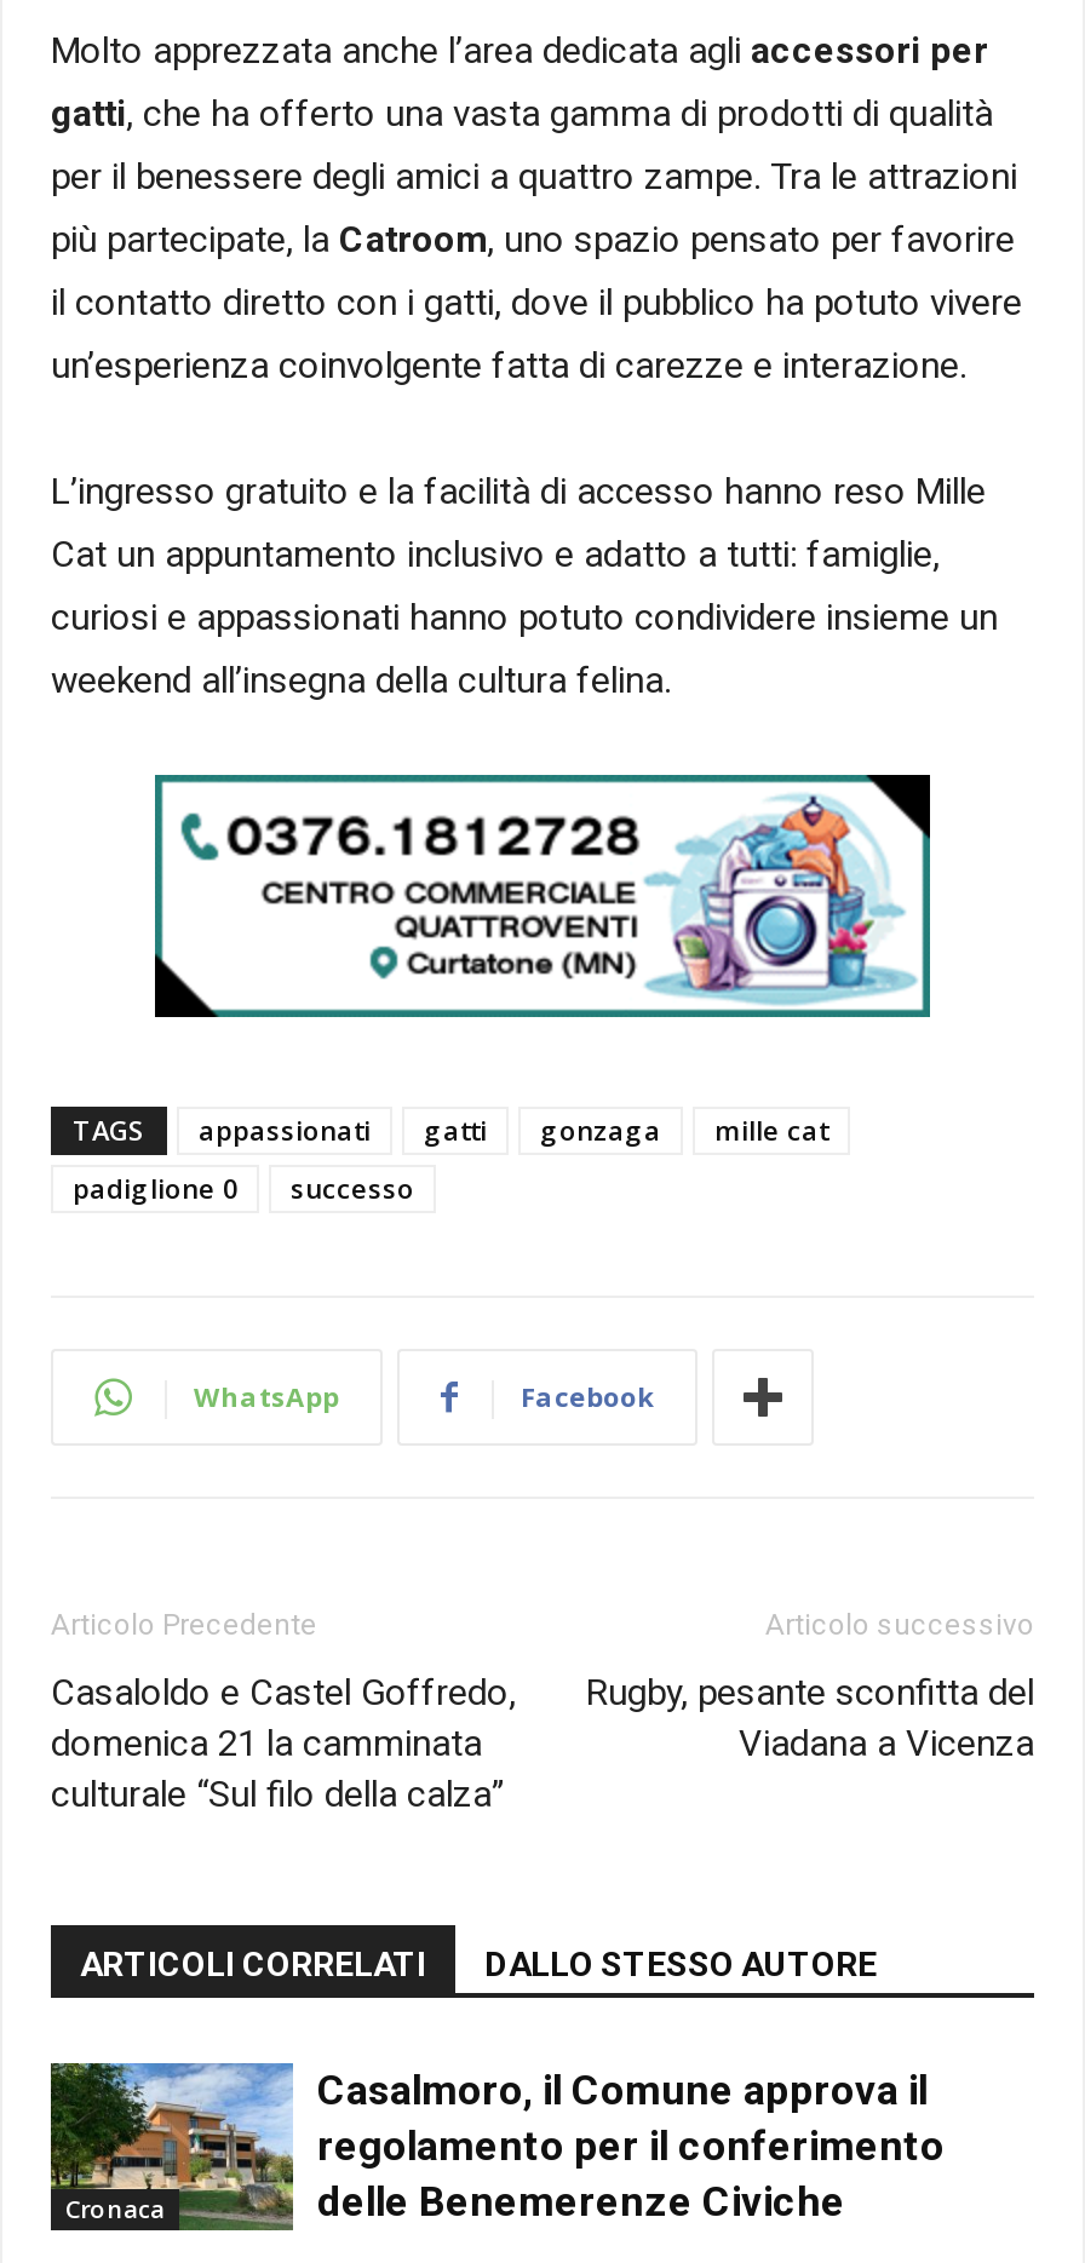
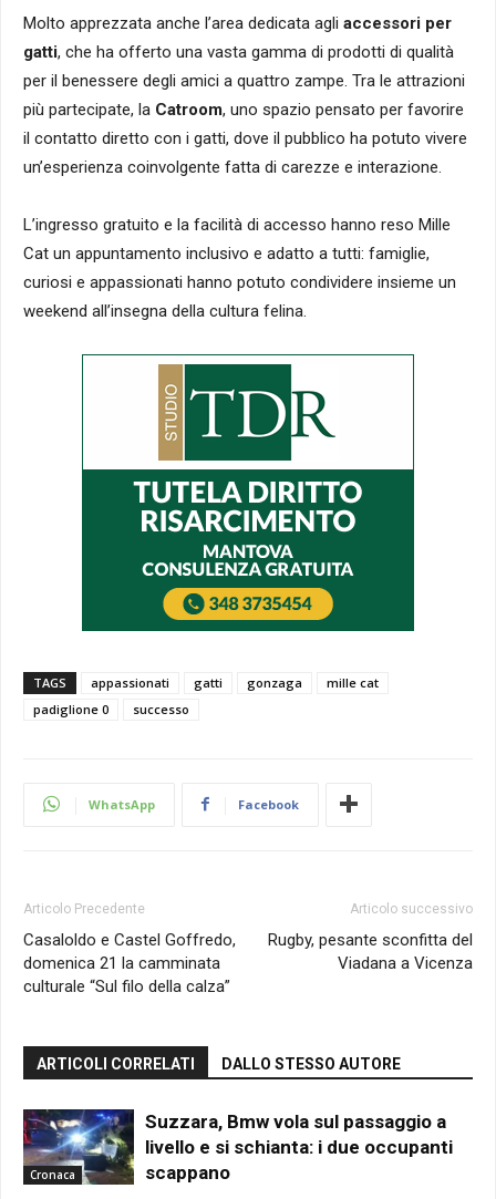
- [image]
+ [image]

- [image]
- Casalmoro, il Comune approva il
- regolamento per il conferimento
- delle Benemerenze Civiche
+ [image]
+ Suzzara, Bmw vola sul passaggio a
+ livello e si schianta: i due occupanti
+ scappano
